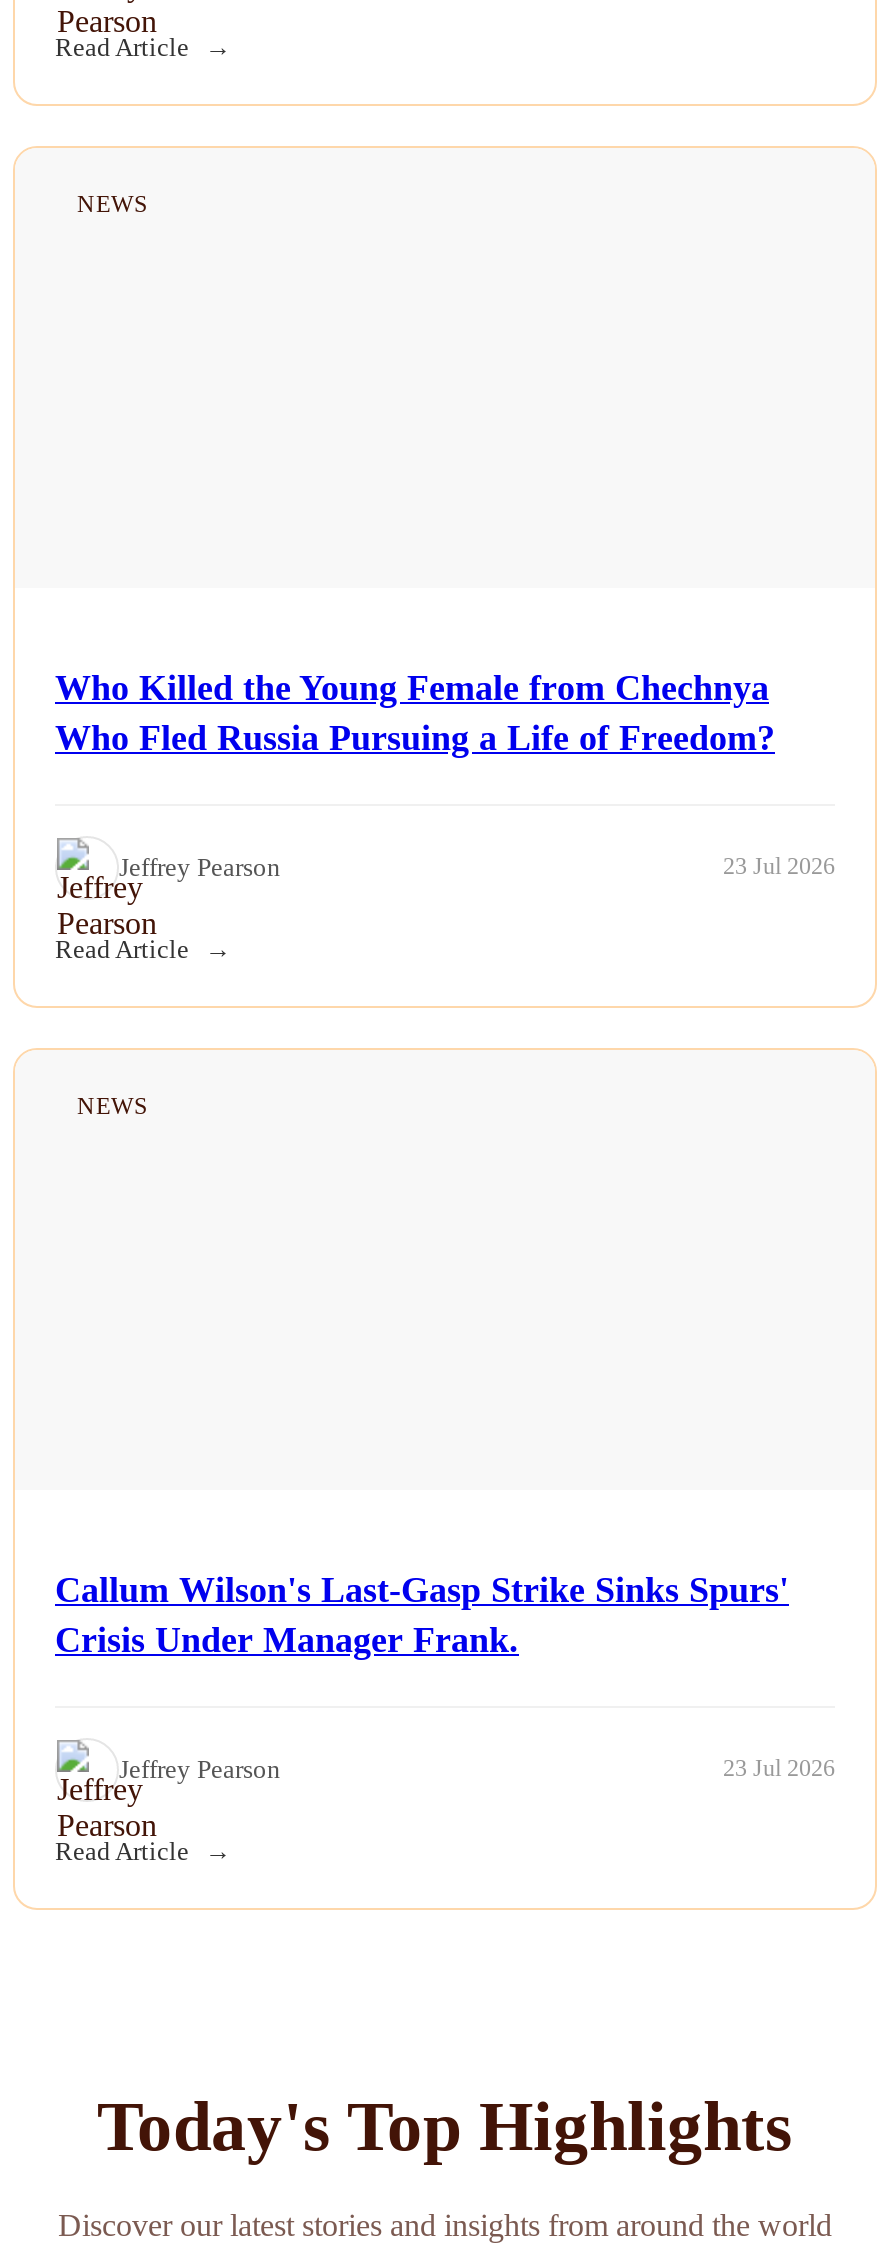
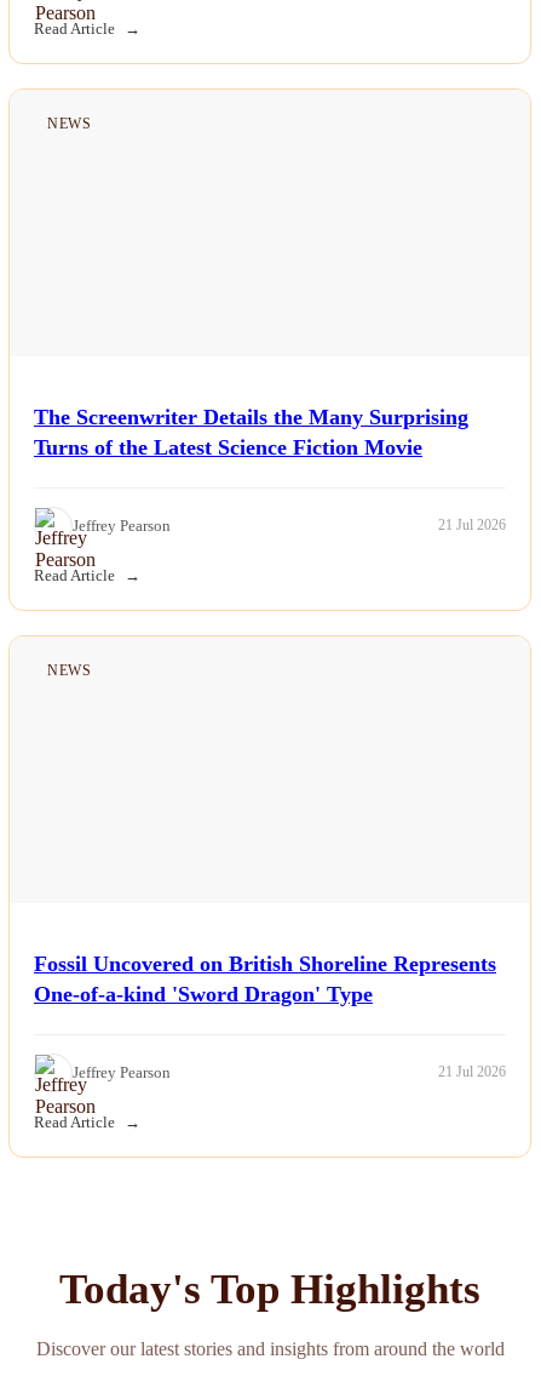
- Who Killed the Young Female from Chechnya
- Who Fled Russia Pursuing a Life of Freedom?
+ The Screenwriter Details the Many Surprising
+ Turns of the Latest Science Fiction Movie

- 23 Jul 2026
+ 21 Jul 2026

- Callum Wilson's Last-Gasp Strike Sinks Spurs'
- Crisis Under Manager Frank.
+ Fossil Uncovered on British Shoreline Represents
+ One-of-a-kind 'Sword Dragon' Type

- 23 Jul 2026
+ 21 Jul 2026
